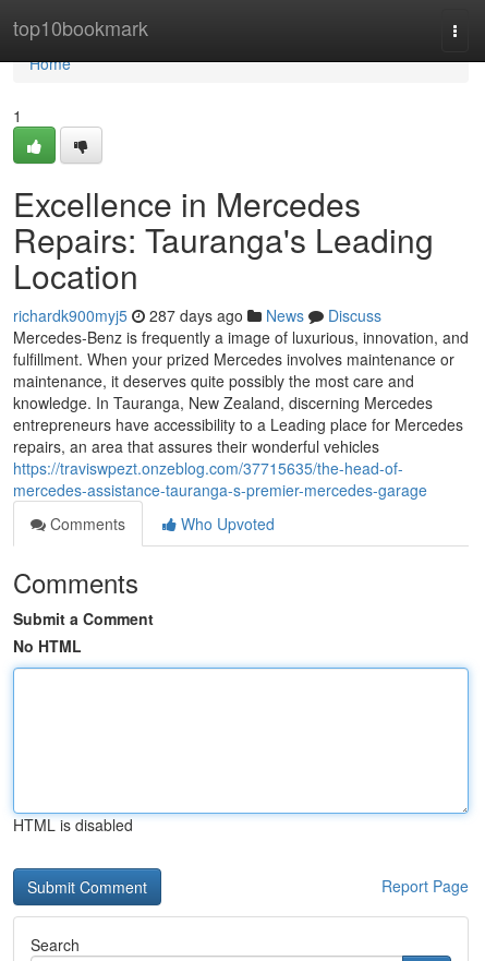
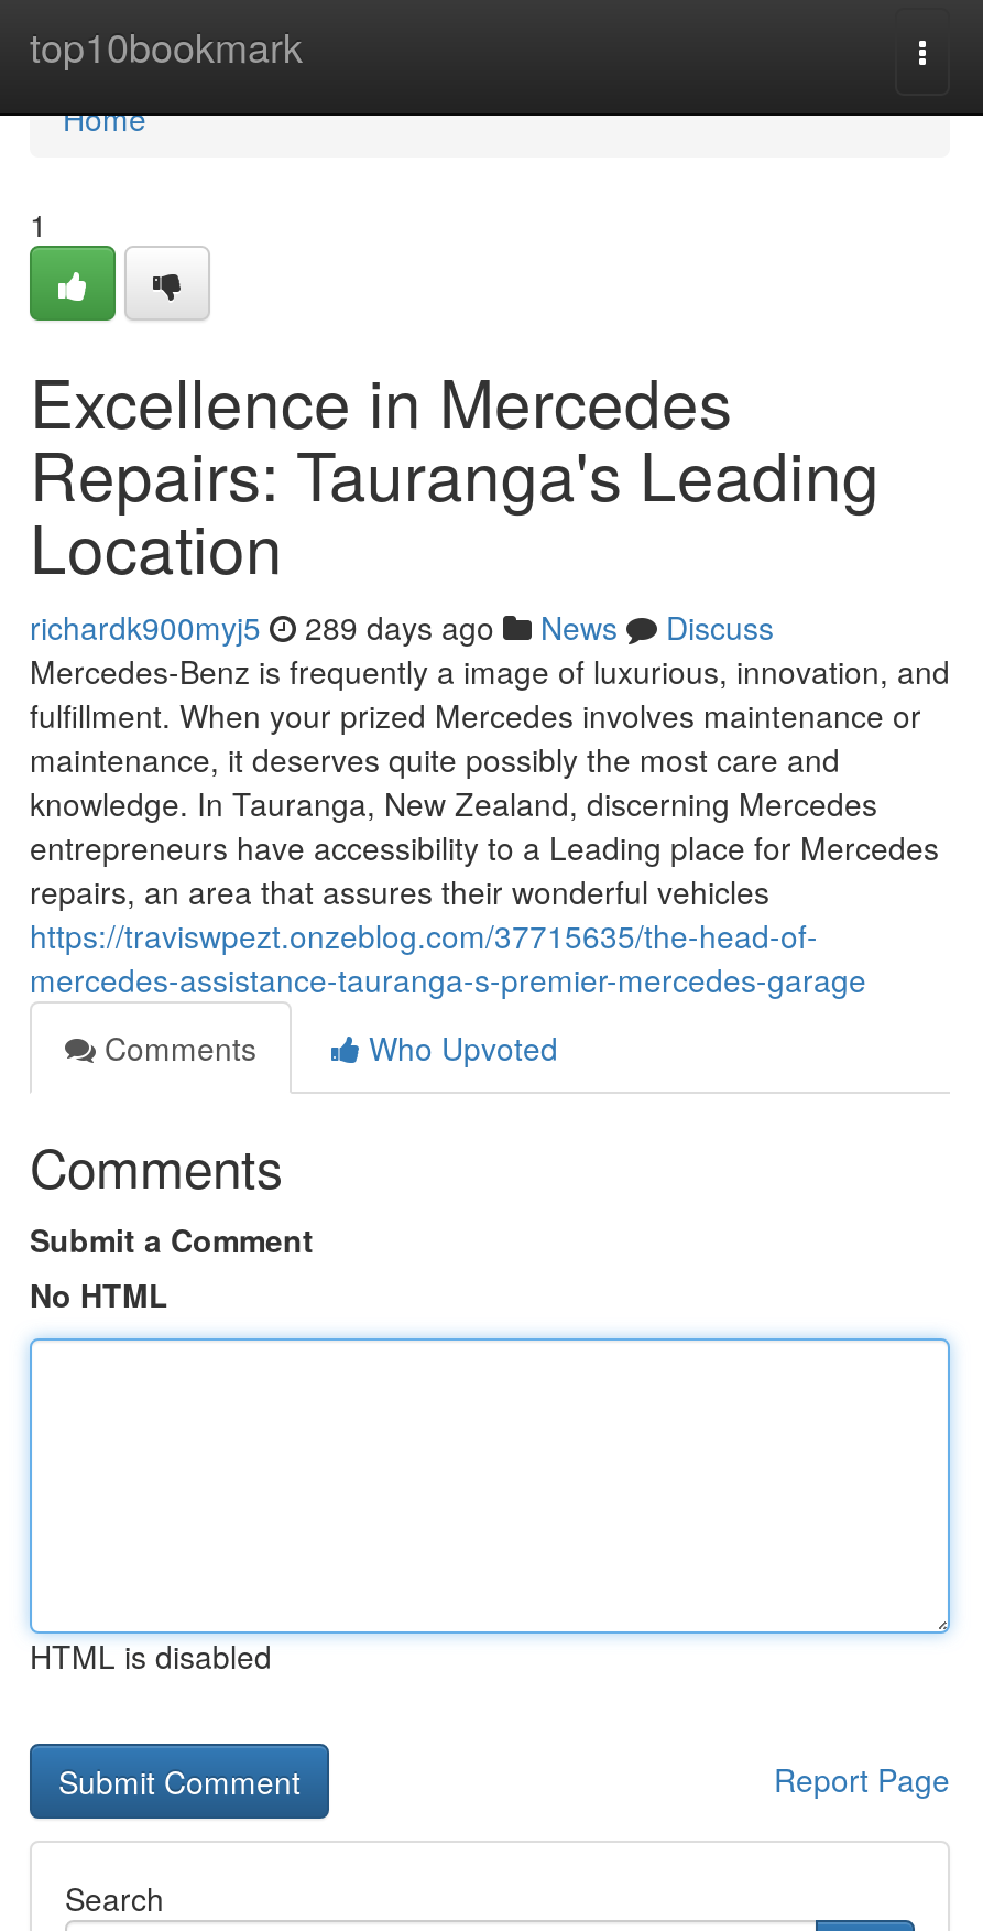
- richardk900myj5 287 days ago News Discuss
+ richardk900myj5 289 days ago News Discuss
